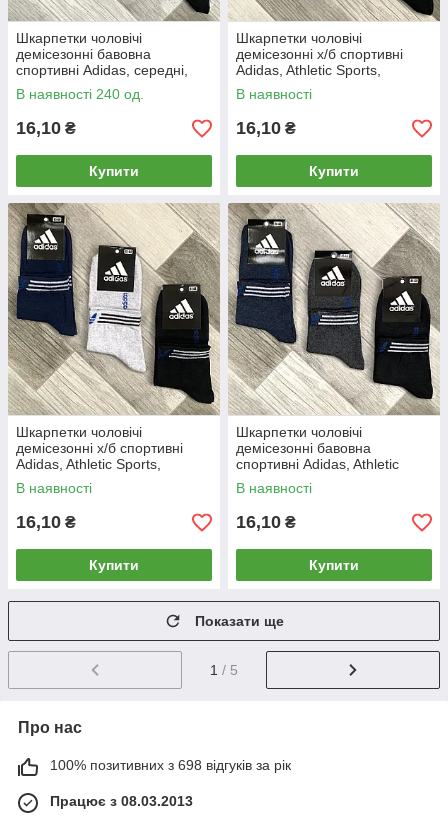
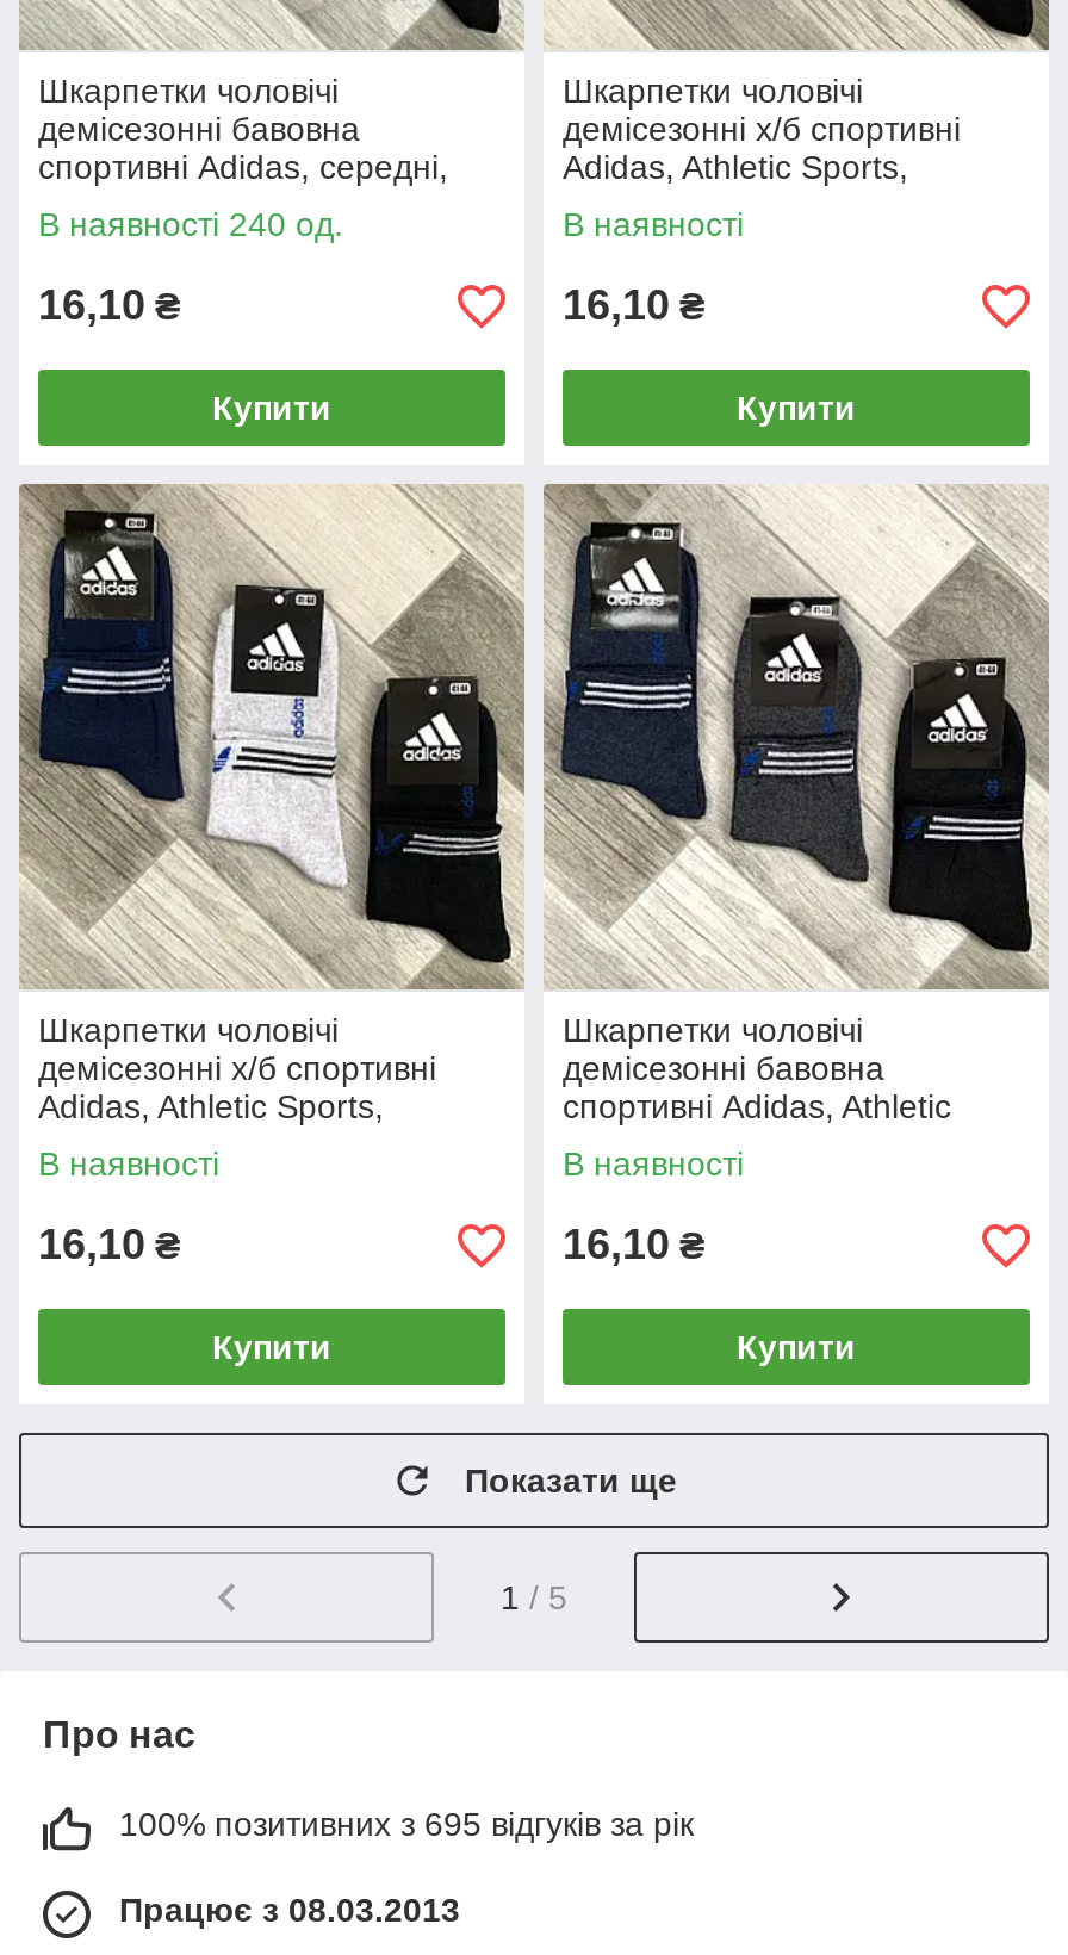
- 100% позитивних з 698 відгуків за рік
+ 100% позитивних з 695 відгуків за рік
